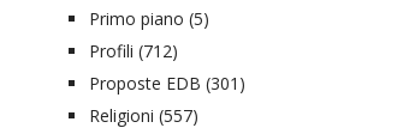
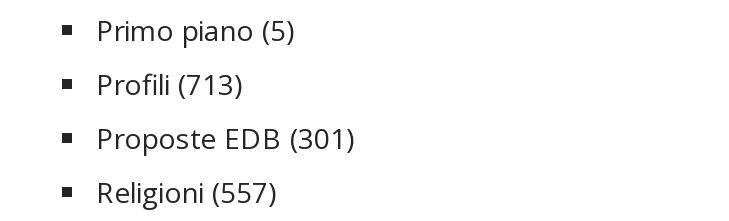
- Profili (712)
+ Profili (713)
